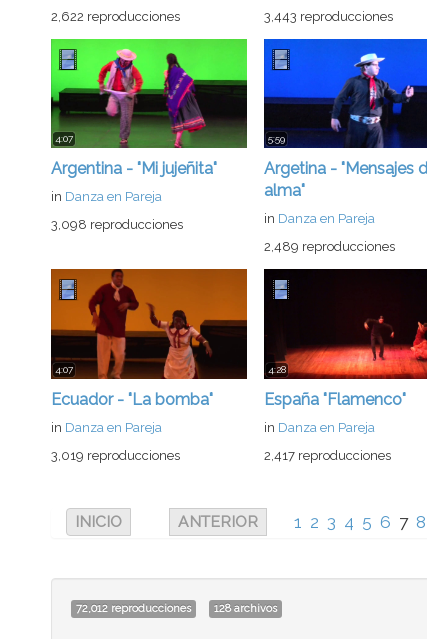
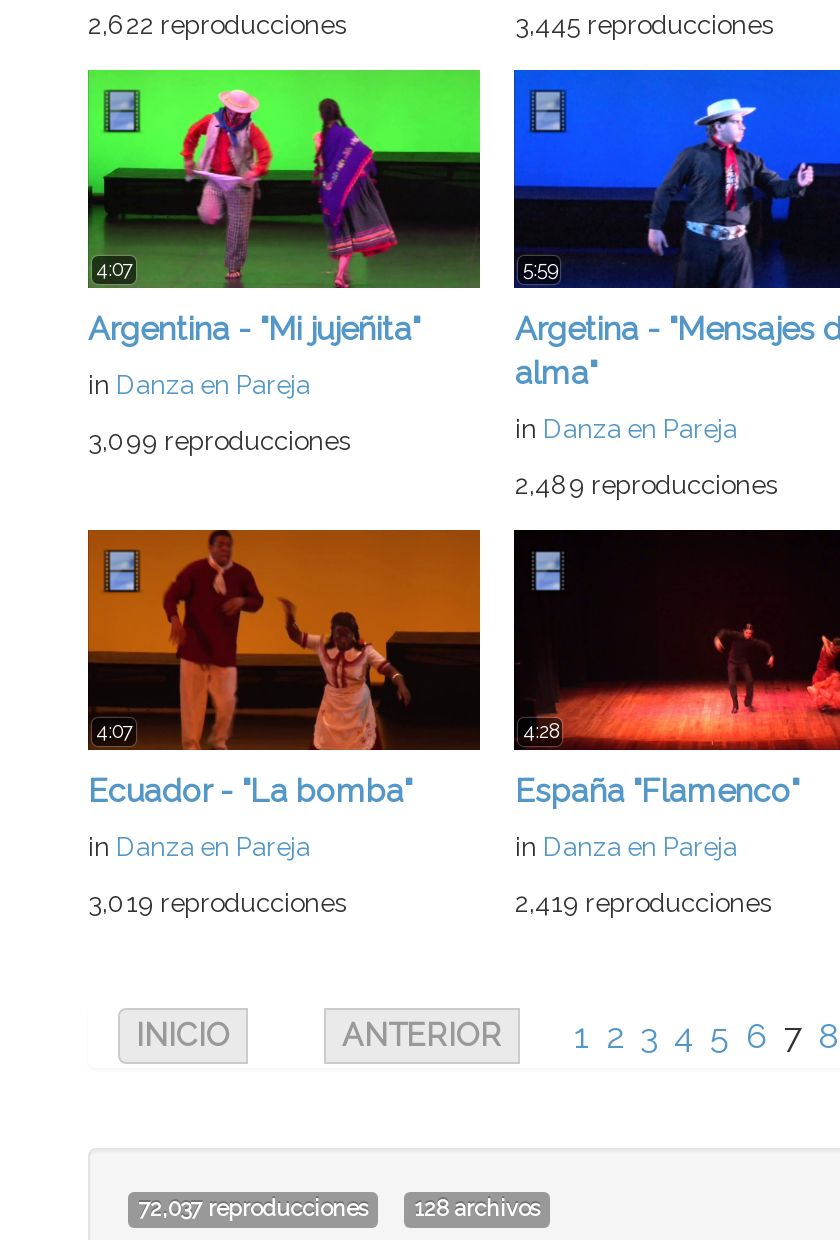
- 3,443 reproducciones
+ 3,445 reproducciones

- 3,098 reproducciones
+ 3,099 reproducciones

- 2,417 reproducciones
+ 2,419 reproducciones

- 72,012 reproducciones
+ 72,037 reproducciones
